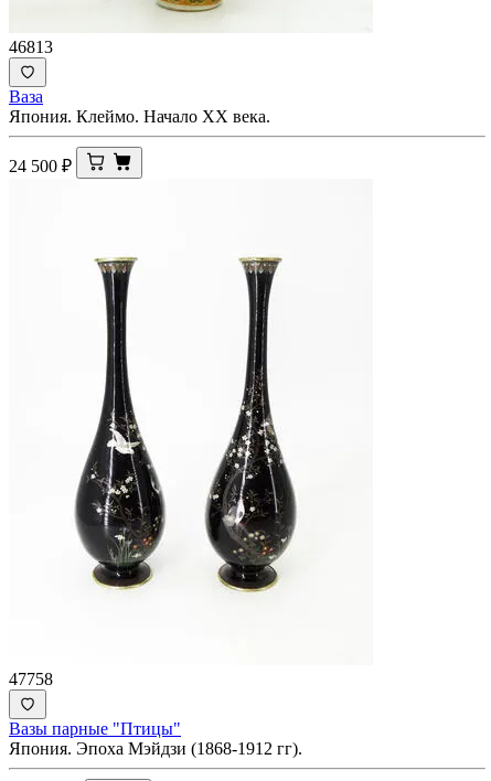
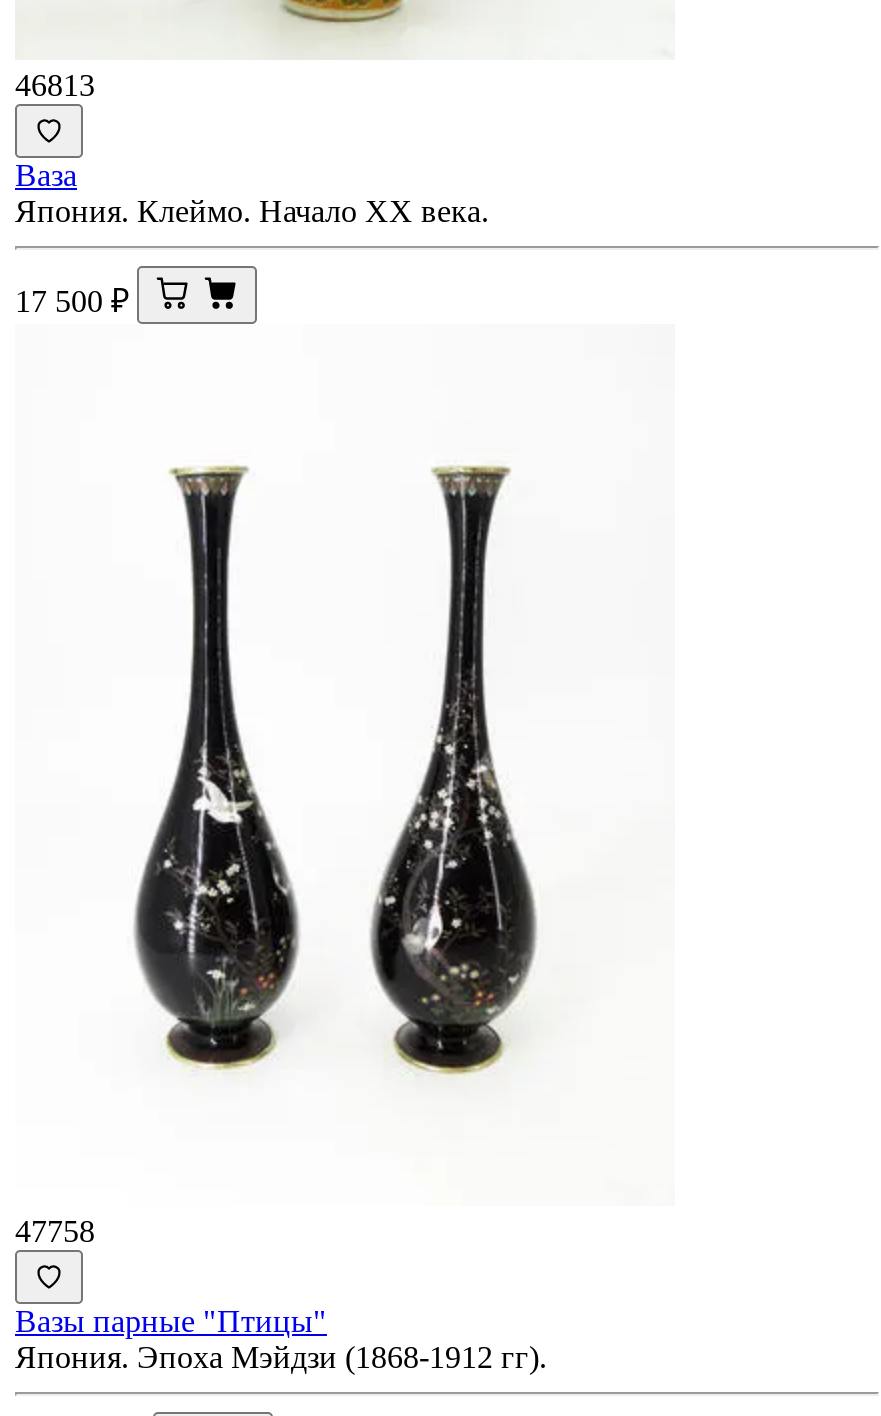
- 24 500 ₽
+ 17 500 ₽
